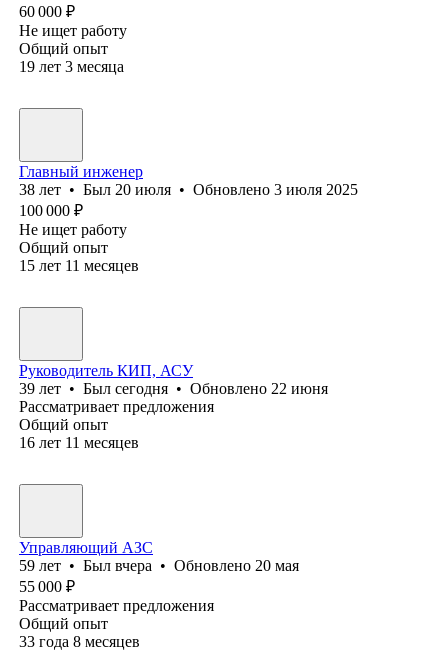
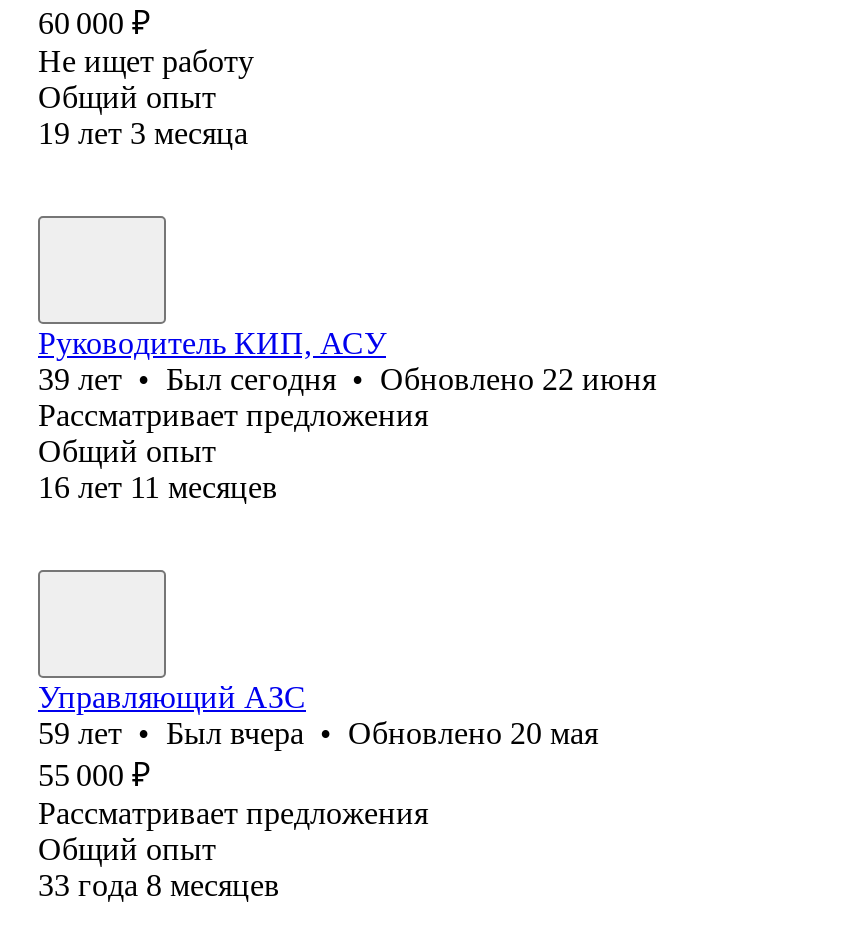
- Главный инженер
- 38 лет • Был 20 июля • Обновлено 3 июля 2025
- 100 000 ₽
- Не ищет работу
- Общий опыт
- 15 лет 11 месяцев
